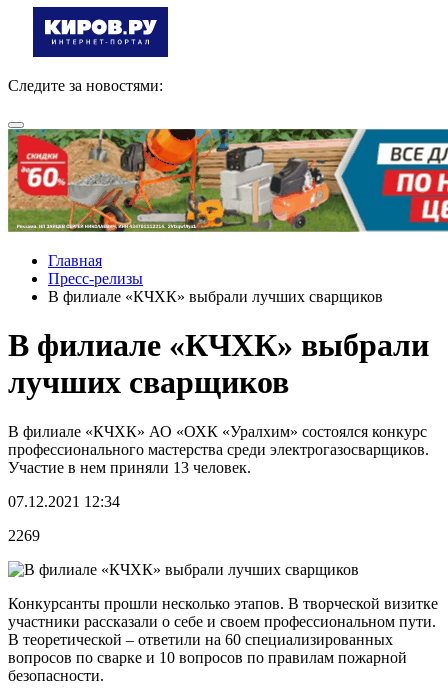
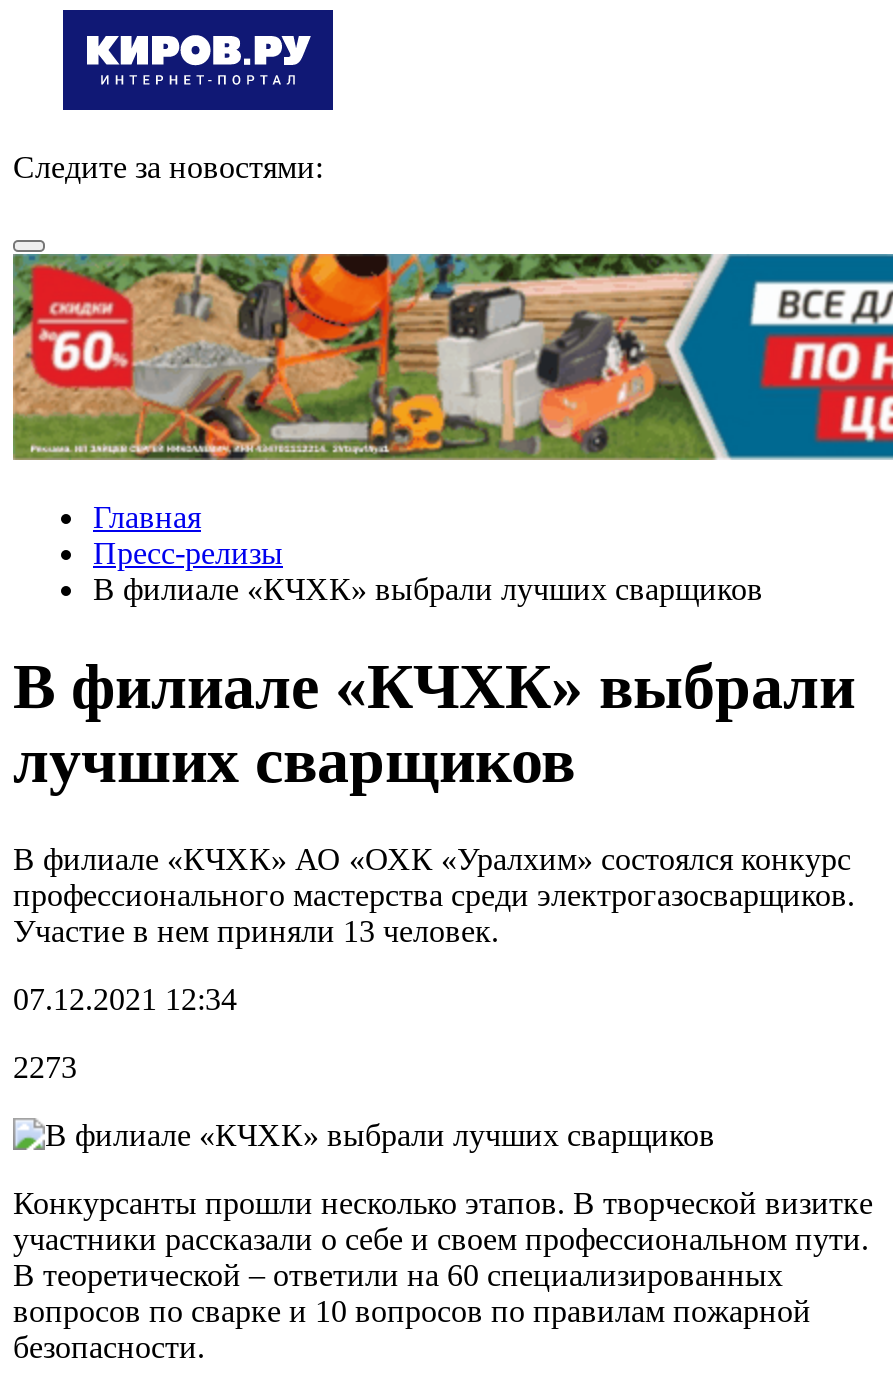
- 2269
+ 2273
